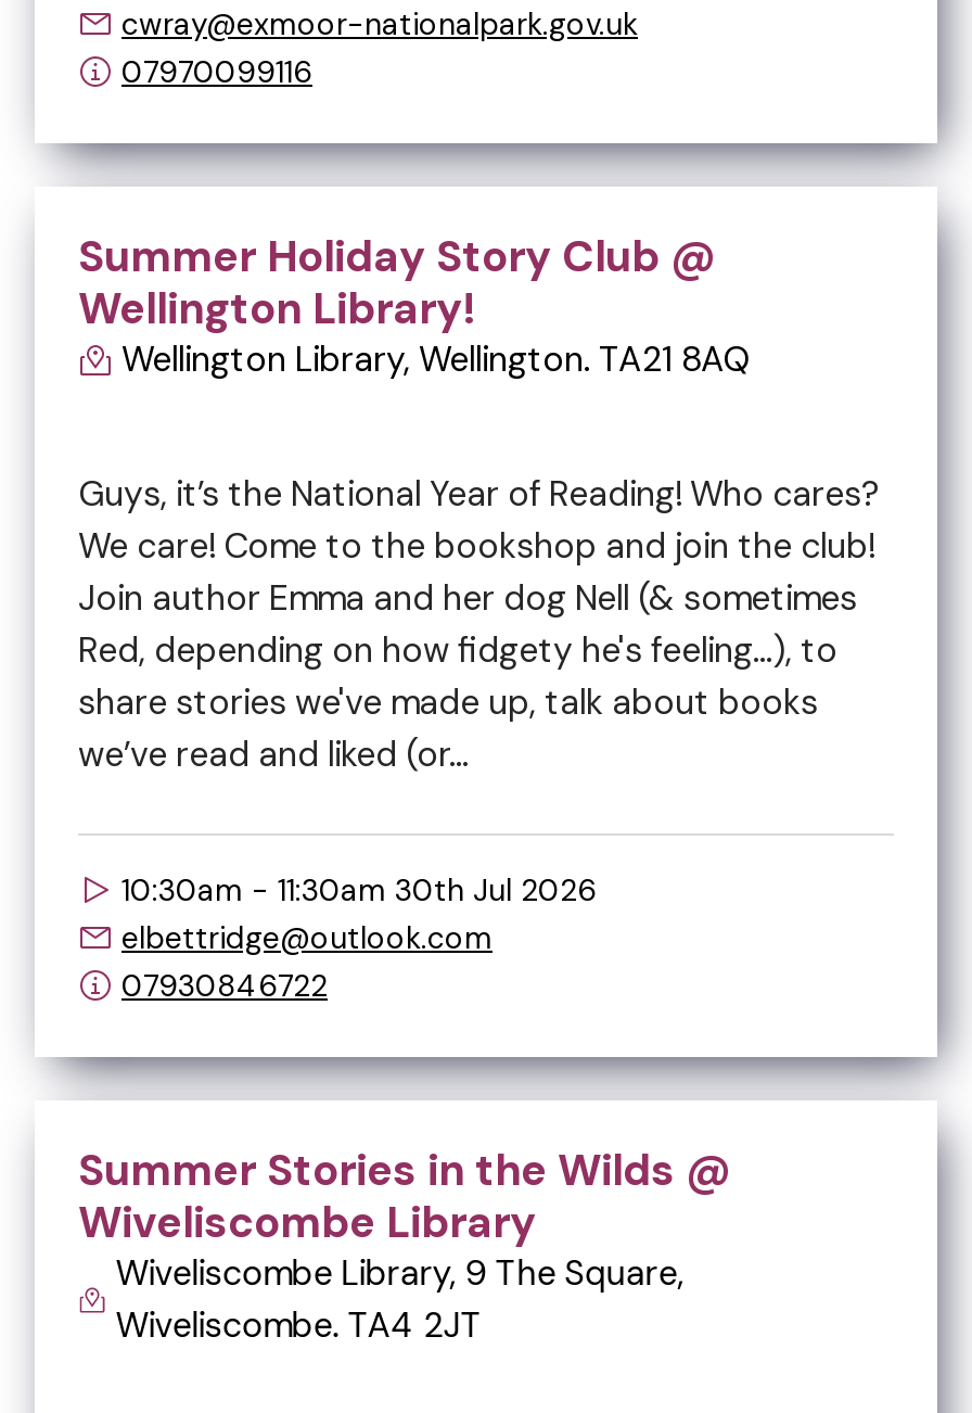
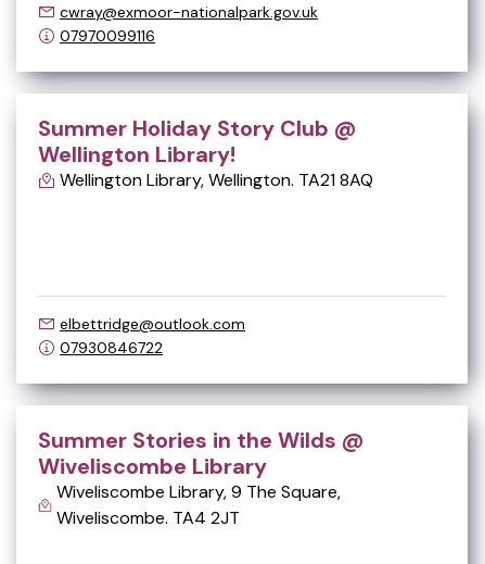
- Guys, it’s the National Year of Reading! Who cares?
- We care! Come to the bookshop and join the club!
- Join author Emma and her dog Nell (& sometimes
- Red, depending on how fidgety he's feeling...), to
- share stories we've made up, talk about books
- we’ve read and liked (or...
- 10:30am - 11:30am 30th Jul 2026
